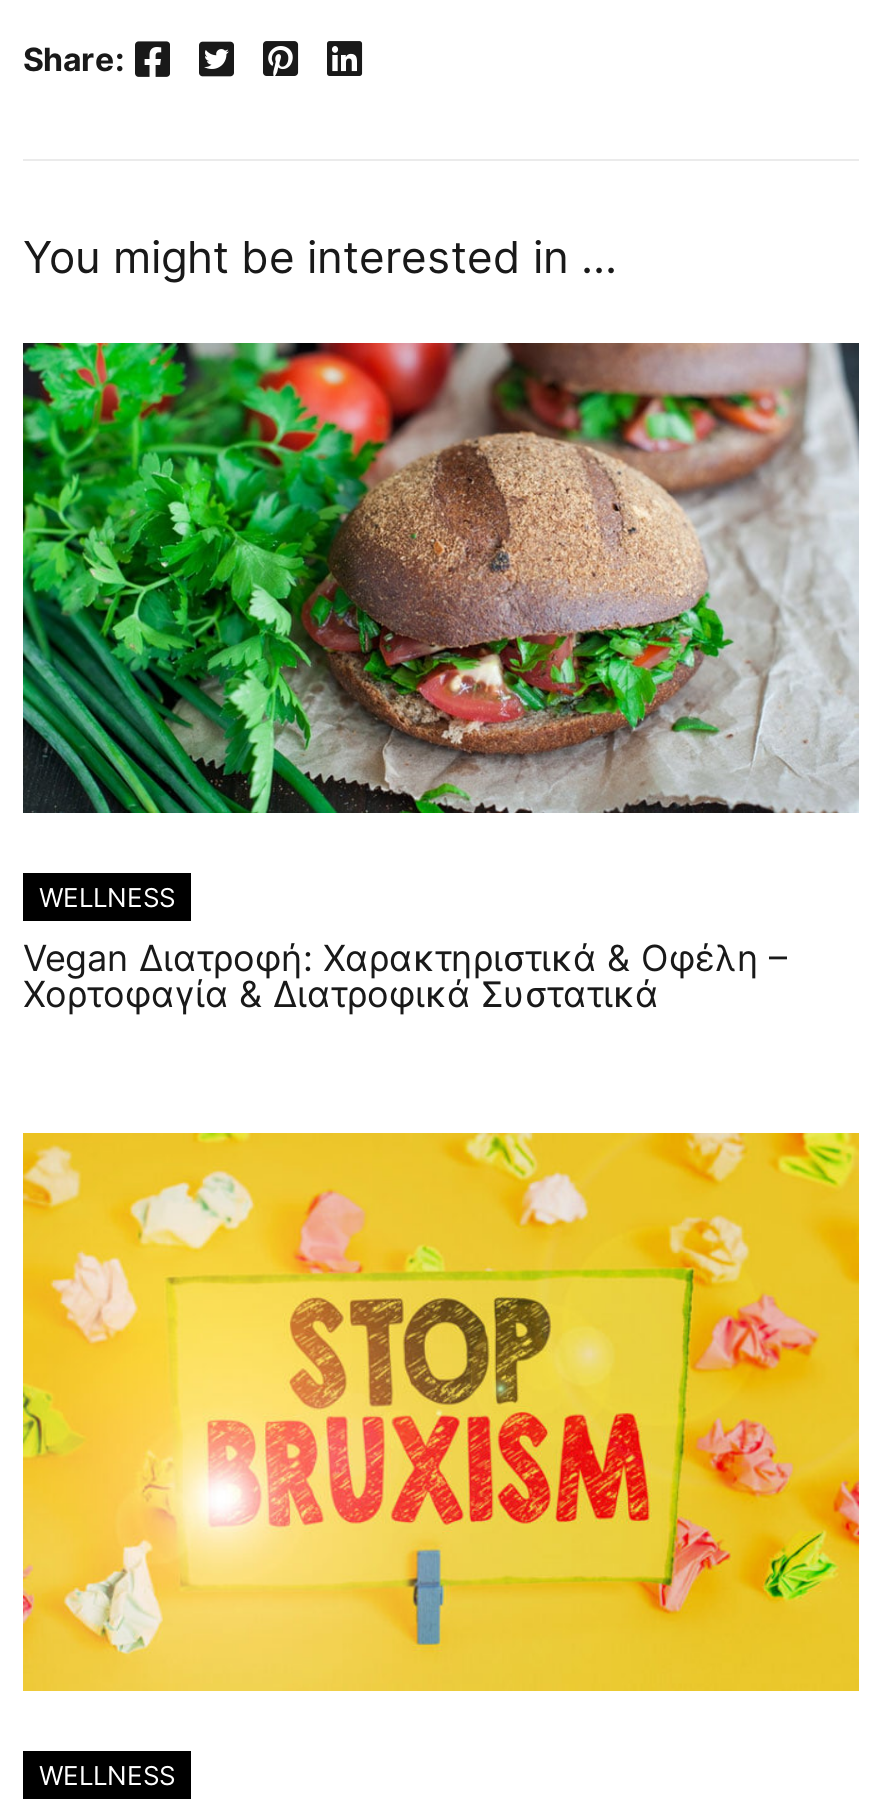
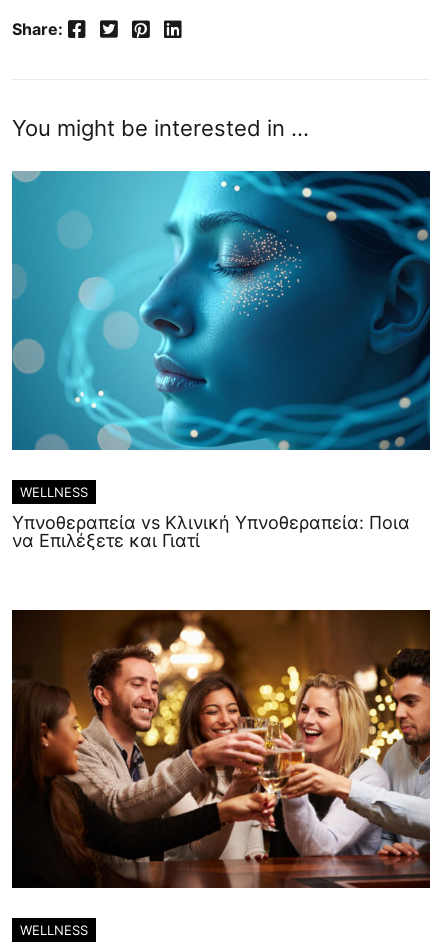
- [image]
+ [image]

- Vegan Διατροφή: Χαρακτηριστικά & Οφέλη –
- Χορτοφαγία & Διατροφικά Συστατικά
+ Υπνοθεραπεία vs Κλινική Υπνοθεραπεία: Ποια
+ να Επιλέξετε και Γιατί

- [image]
+ [image]
